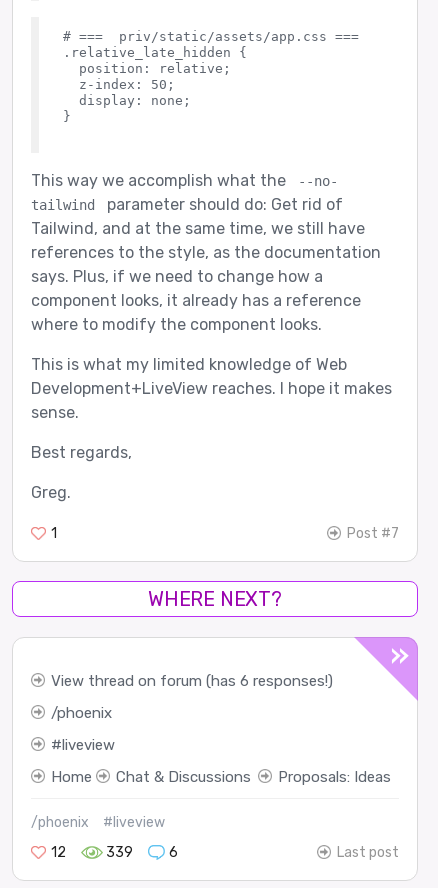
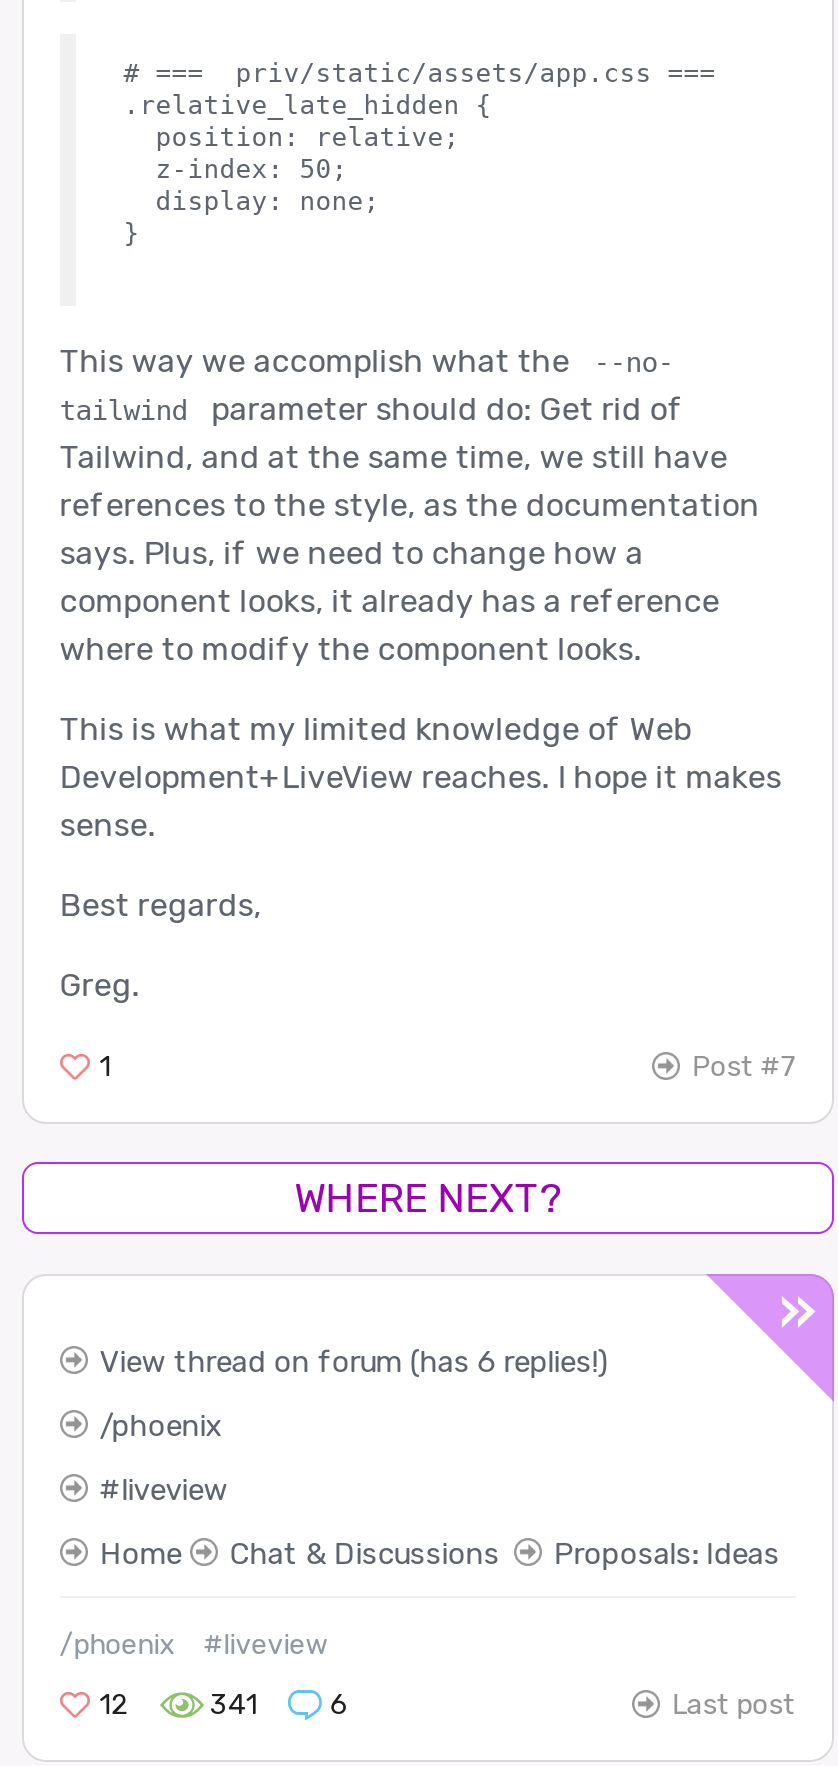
- View thread on forum (has 6 responses!)
+ View thread on forum (has 6 replies!)

- 339
+ 341
